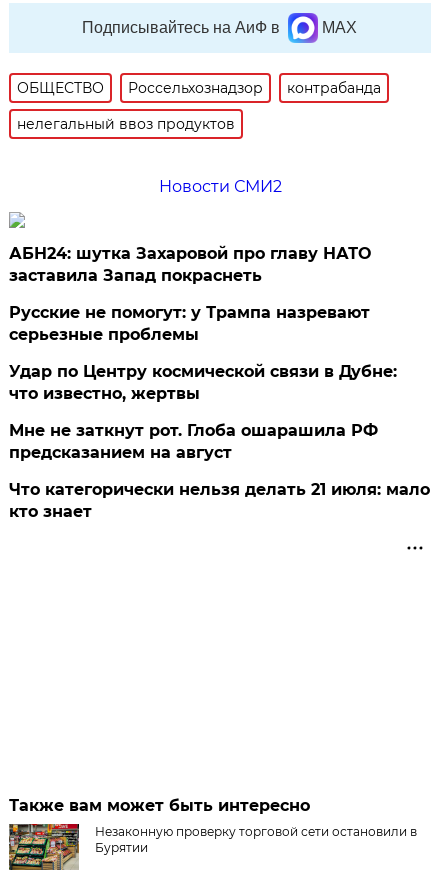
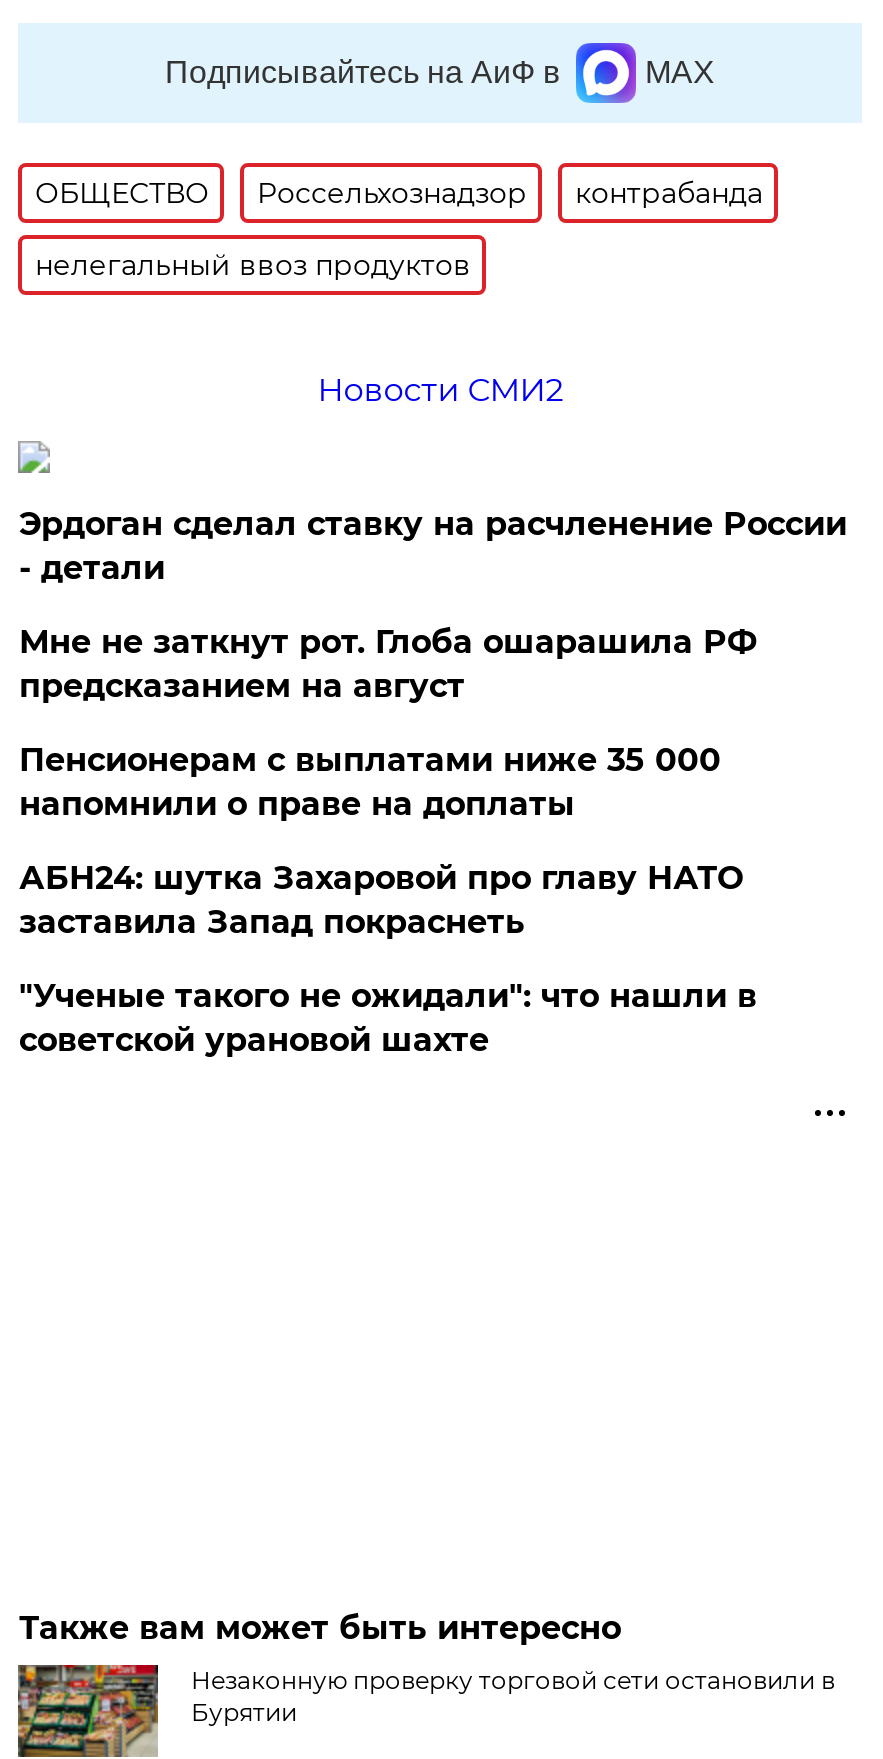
+ Эрдоган сделал ставку на расчленение России
+ - детали
+ Пенсионерам с выплатами ниже 35 000
+ напомнили о праве на доплаты

moved down: АБН24: шутка Захаровой про главу НАТО | заставила Запад покраснеть

- Русские не помогут: у Трампа назревают
- серьезные проблемы
- Удар по Центру космической связи в Дубне:
- что известно, жертвы
- Что категорически нельзя делать 21 июля: мало
- кто знает
+ "Ученые такого не ожидали": что нашли в
+ советской урановой шахте

moved up: Мне не заткнут рот. Глоба ошарашила РФ | предсказанием на август
